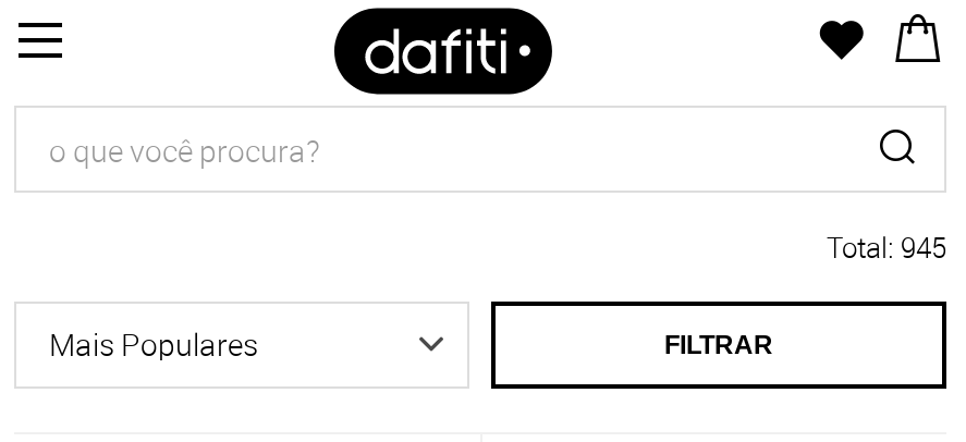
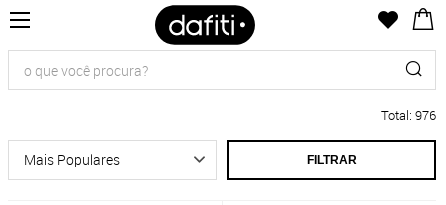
- Total: 945
+ Total: 976
